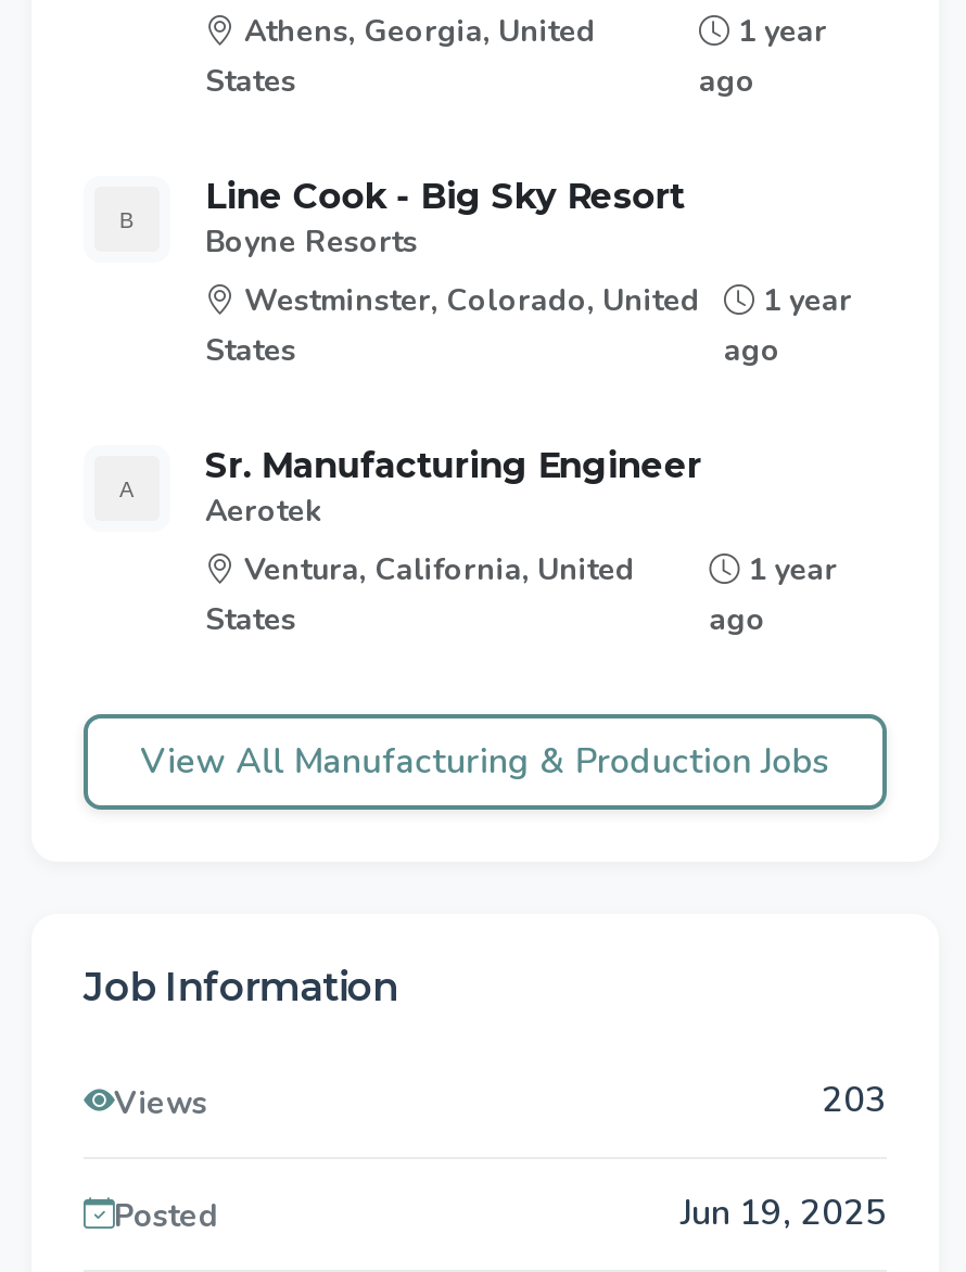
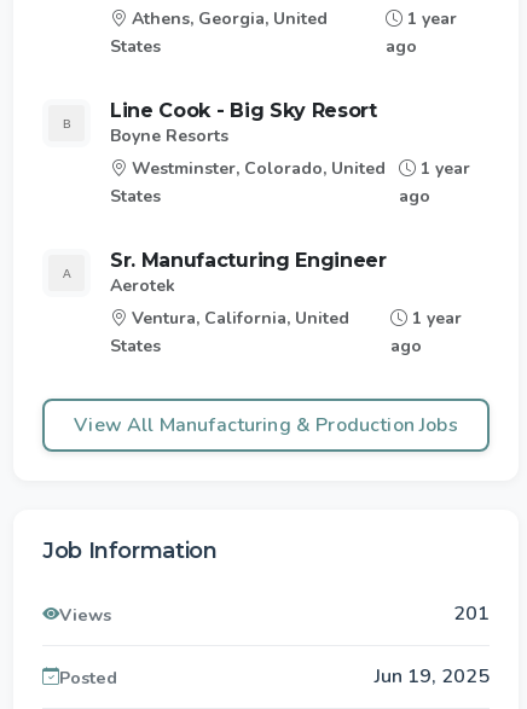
- 203
+ 201
